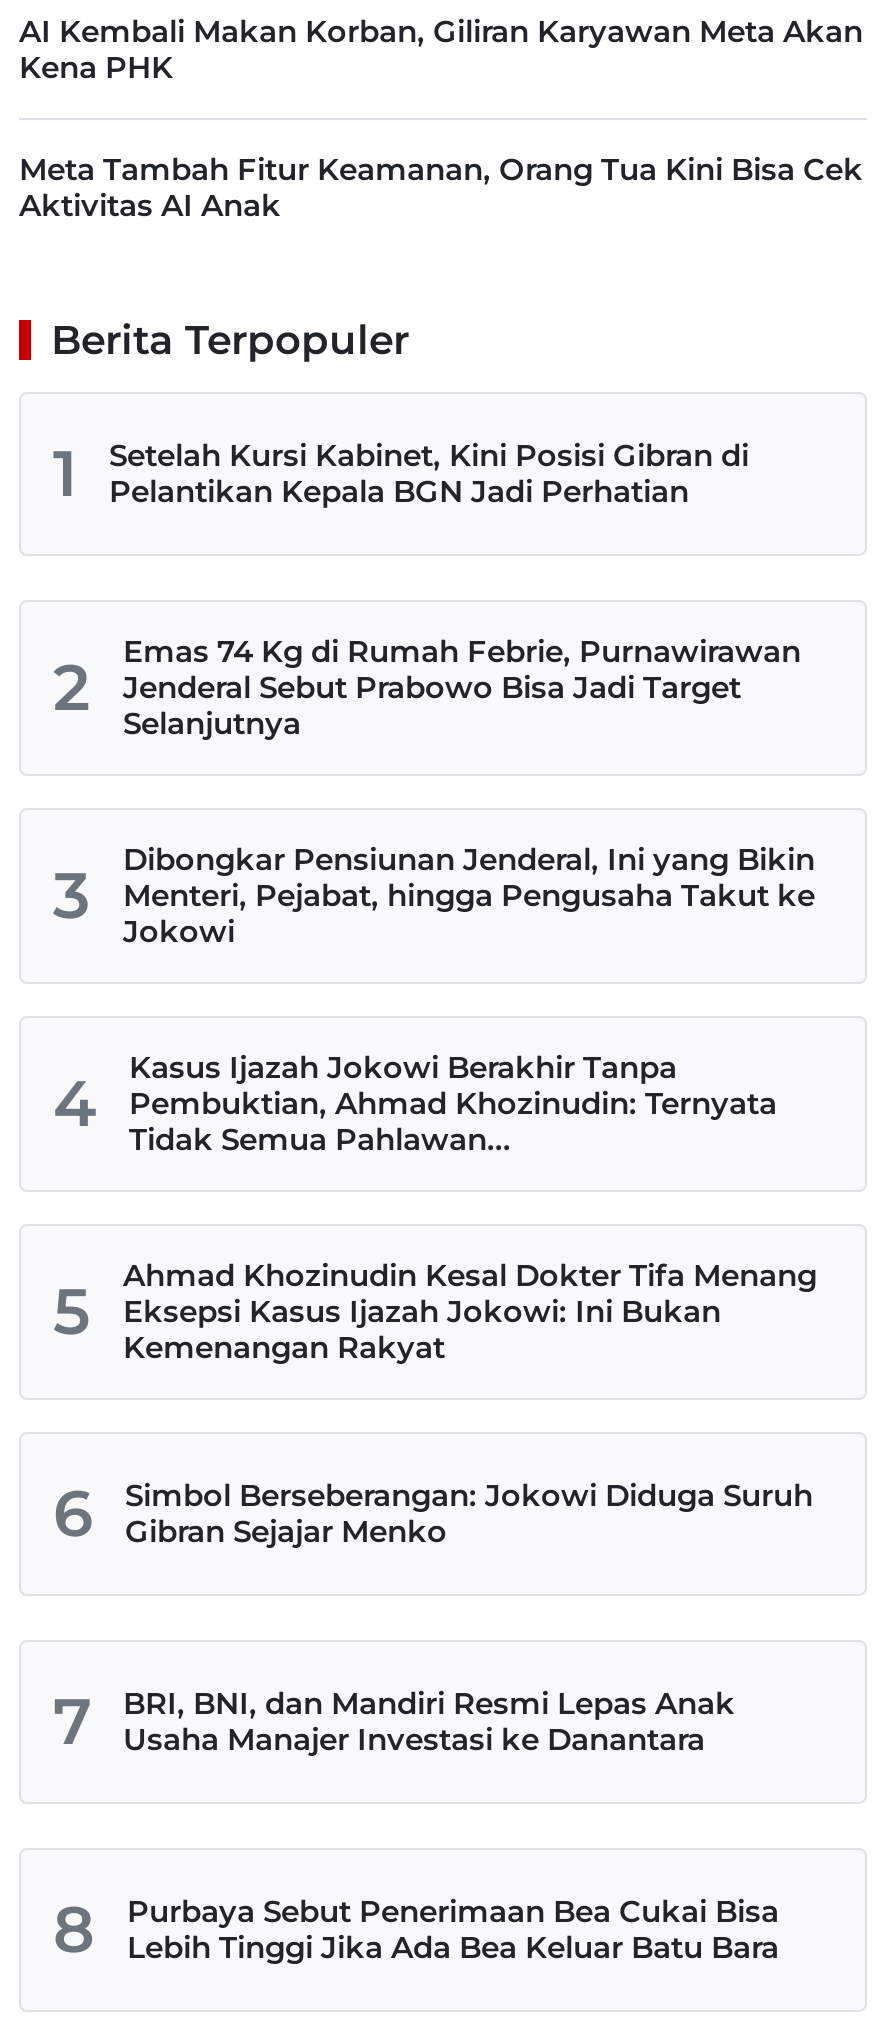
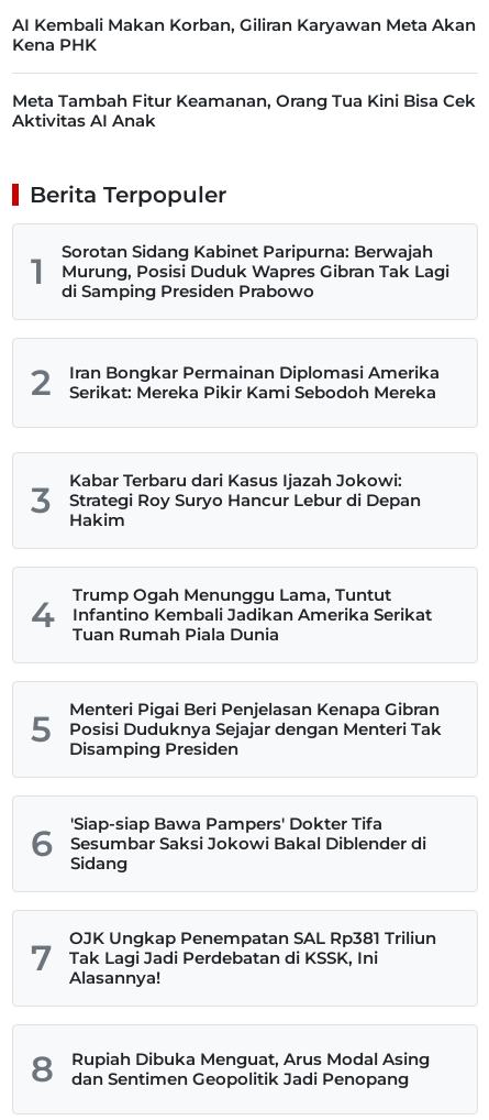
- Setelah Kursi Kabinet, Kini Posisi Gibran di
- Pelantikan Kepala BGN Jadi Perhatian
+ Sorotan Sidang Kabinet Paripurna: Berwajah
+ Murung, Posisi Duduk Wapres Gibran Tak Lagi
+ di Samping Presiden Prabowo

- Emas 74 Kg di Rumah Febrie, Purnawirawan
- Jenderal Sebut Prabowo Bisa Jadi Target
- Selanjutnya
+ Iran Bongkar Permainan Diplomasi Amerika
+ Serikat: Mereka Pikir Kami Sebodoh Mereka

- Dibongkar Pensiunan Jenderal, Ini yang Bikin
- Menteri, Pejabat, hingga Pengusaha Takut ke
- Jokowi
+ Kabar Terbaru dari Kasus Ijazah Jokowi:
+ Strategi Roy Suryo Hancur Lebur di Depan
+ Hakim

- Kasus Ijazah Jokowi Berakhir Tanpa
- Pembuktian, Ahmad Khozinudin: Ternyata
- Tidak Semua Pahlawan...
+ Trump Ogah Menunggu Lama, Tuntut
+ Infantino Kembali Jadikan Amerika Serikat
+ Tuan Rumah Piala Dunia

- Ahmad Khozinudin Kesal Dokter Tifa Menang
- Eksepsi Kasus Ijazah Jokowi: Ini Bukan
- Kemenangan Rakyat
+ Menteri Pigai Beri Penjelasan Kenapa Gibran
+ Posisi Duduknya Sejajar dengan Menteri Tak
+ Disamping Presiden

- Simbol Berseberangan: Jokowi Diduga Suruh
- Gibran Sejajar Menko
+ 'Siap-siap Bawa Pampers' Dokter Tifa
+ Sesumbar Saksi Jokowi Bakal Diblender di
+ Sidang

- BRI, BNI, dan Mandiri Resmi Lepas Anak
- Usaha Manajer Investasi ke Danantara
+ OJK Ungkap Penempatan SAL Rp381 Triliun
+ Tak Lagi Jadi Perdebatan di KSSK, Ini
+ Alasannya!

- Purbaya Sebut Penerimaan Bea Cukai Bisa
- Lebih Tinggi Jika Ada Bea Keluar Batu Bara
+ Rupiah Dibuka Menguat, Arus Modal Asing
+ dan Sentimen Geopolitik Jadi Penopang
